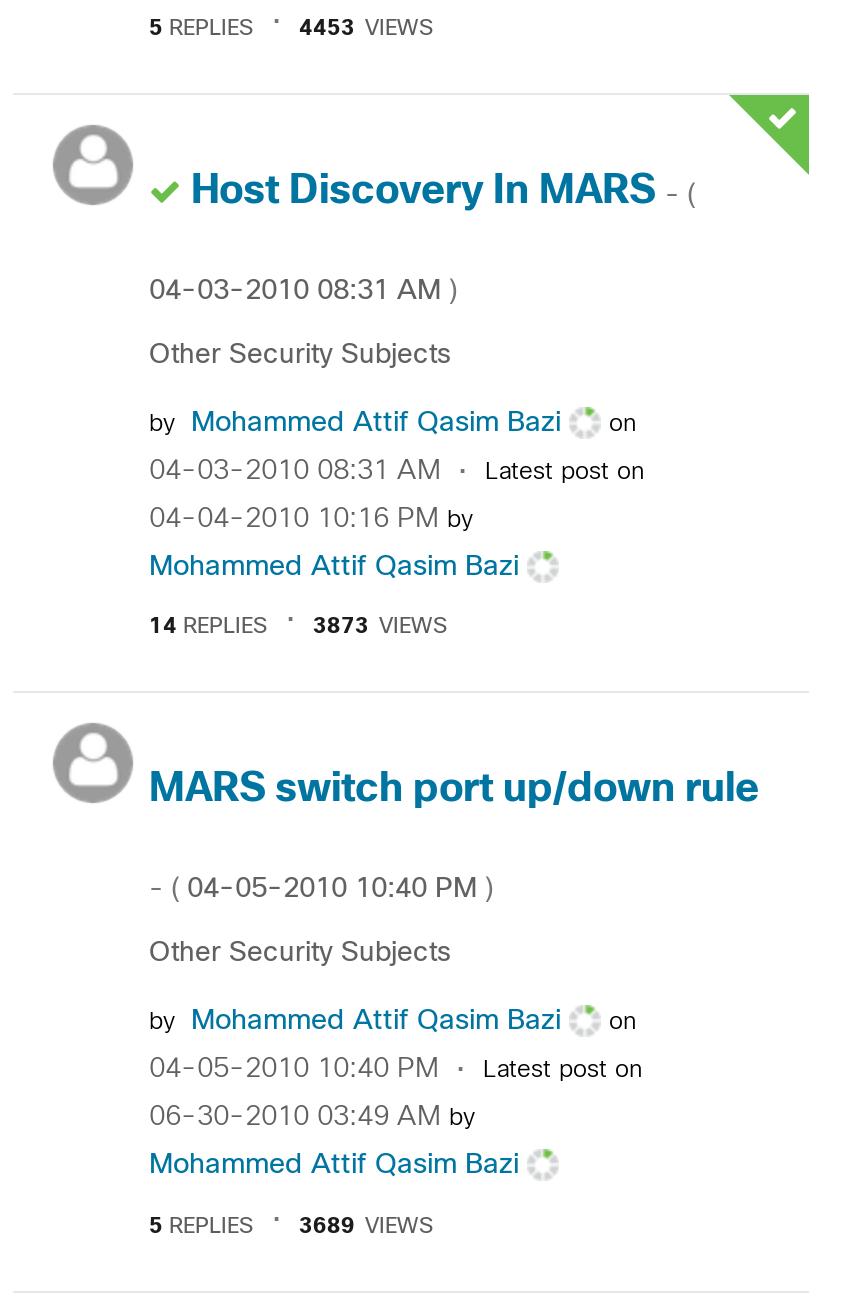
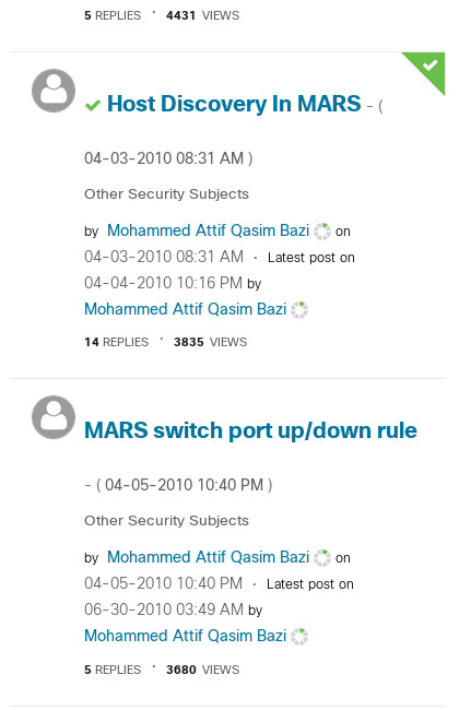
- 4453 VIEWS
+ 4431 VIEWS

- 3873 VIEWS
+ 3835 VIEWS

- 3689 VIEWS
+ 3680 VIEWS
